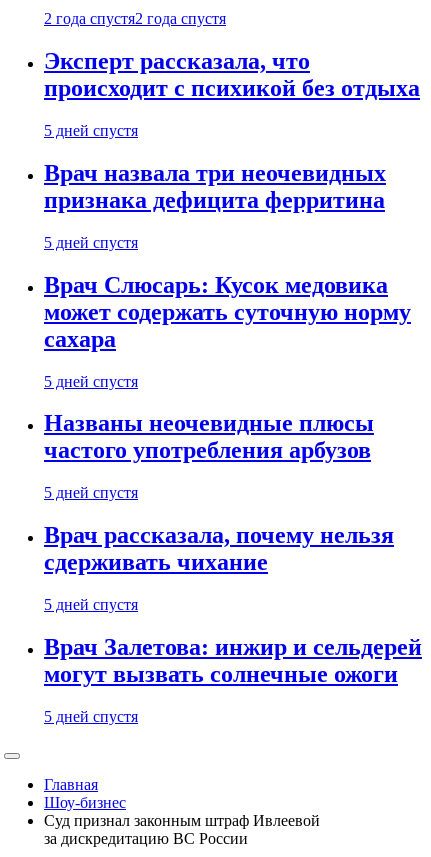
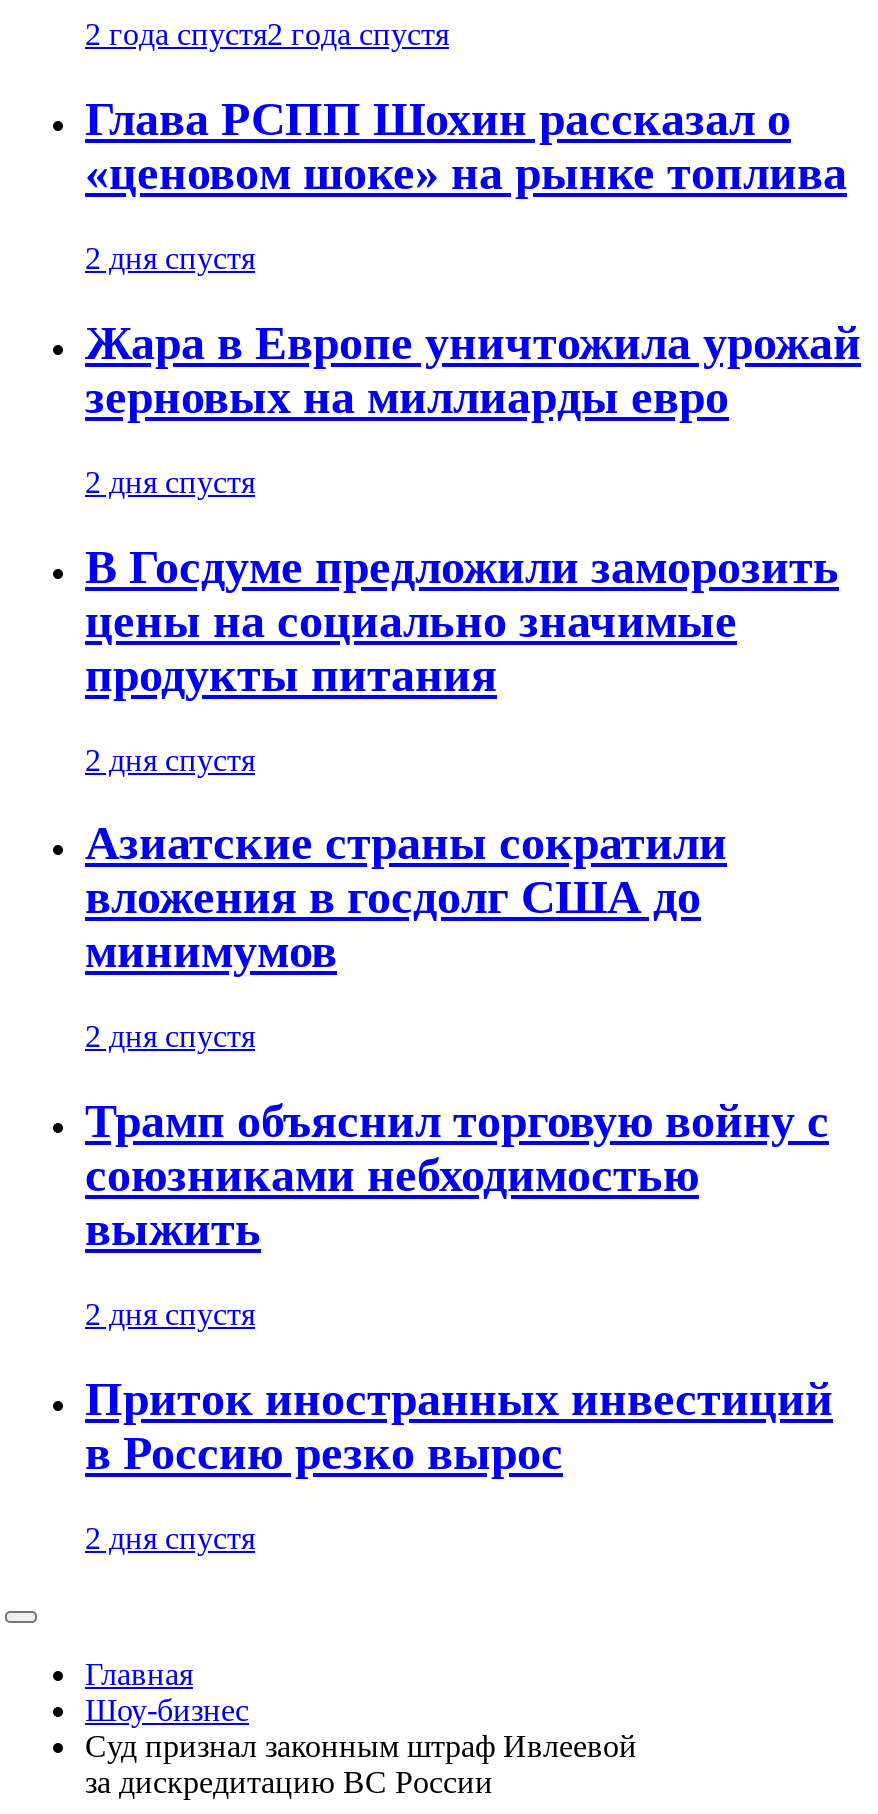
- Эксперт рассказала, что
- происходит с психикой без отдыха
+ Глава РСПП Шохин рассказал о
+ «ценовом шоке» на рынке топлива

- 5 дней спустя
+ 2 дня спустя

- Врач назвала три неочевидных
- признака дефицита ферритина
+ Жара в Европе уничтожила урожай
+ зерновых на миллиарды евро

- 5 дней спустя
+ 2 дня спустя

- Врач Слюсарь: Кусок медовика
- может содержать суточную норму
- сахара
+ В Госдуме предложили заморозить
+ цены на социально значимые
+ продукты питания

- 5 дней спустя
+ 2 дня спустя

- Названы неочевидные плюсы
- частого употребления арбузов
+ Азиатские страны сократили
+ вложения в госдолг США до
+ минимумов

- 5 дней спустя
+ 2 дня спустя

- Врач рассказала, почему нельзя
- сдерживать чихание
+ Трамп объяснил торговую войну с
+ союзниками небходимостью
+ выжить

- 5 дней спустя
+ 2 дня спустя

- Врач Залетова: инжир и сельдерей
- могут вызвать солнечные ожоги
+ Приток иностранных инвестиций
+ в Россию резко вырос

- 5 дней спустя
+ 2 дня спустя
